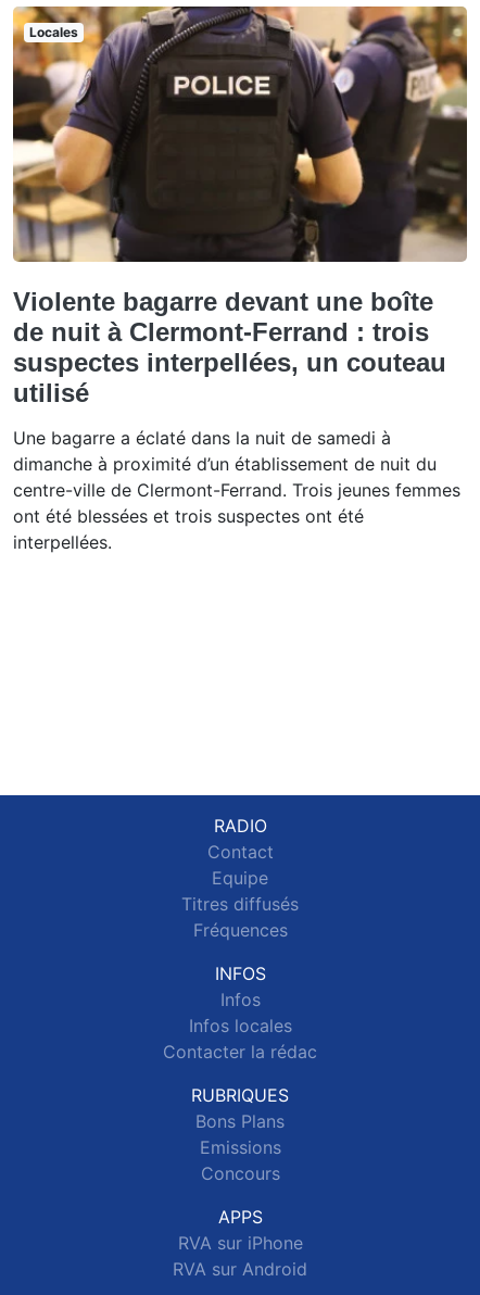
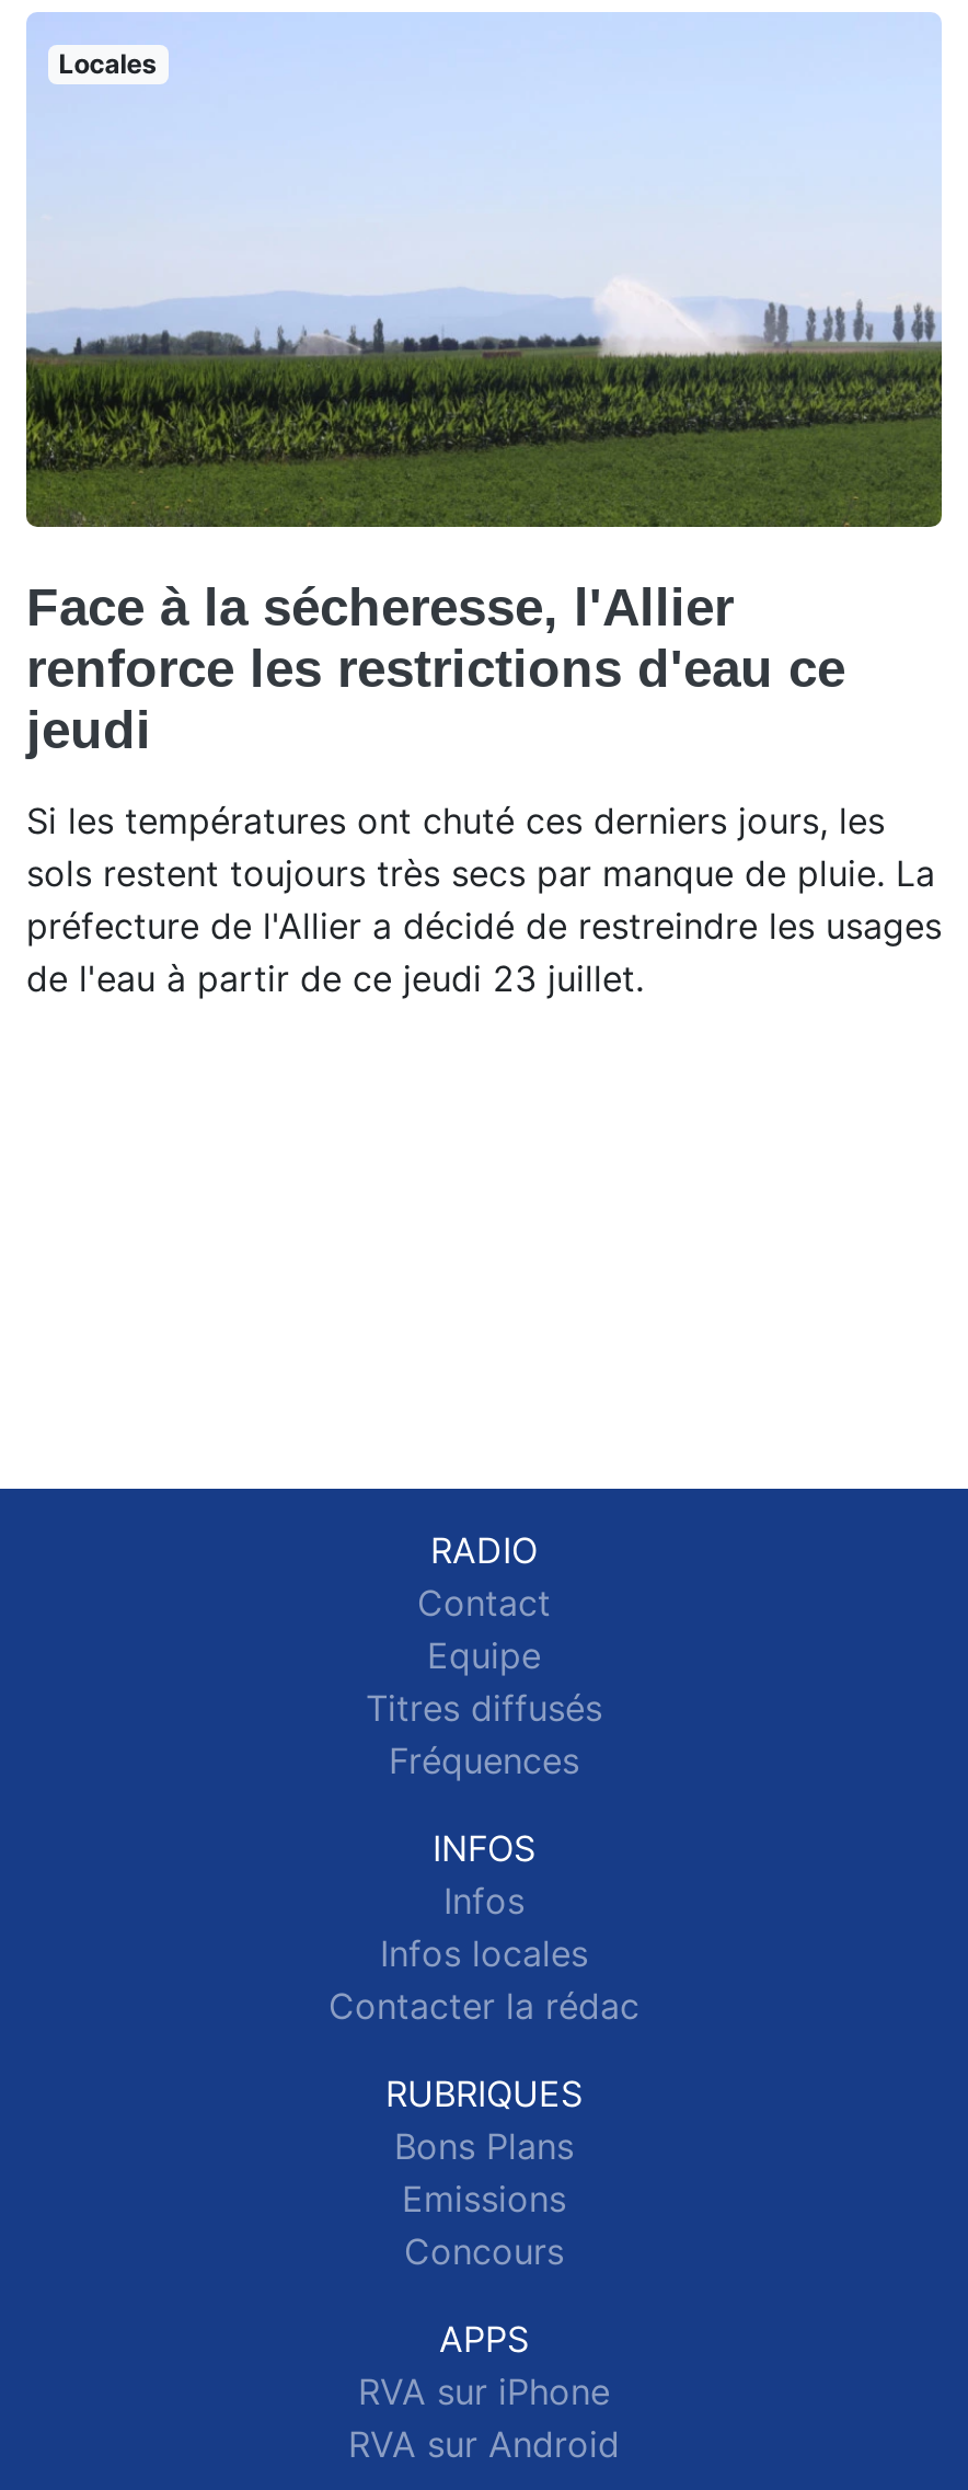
- [image]
- Violente bagarre devant une boîte
- de nuit à Clermont-Ferrand : trois
- suspectes interpellées, un couteau
- utilisé
+ [image]
+ Face à la sécheresse, l'Allier
+ renforce les restrictions d'eau ce
+ jeudi

- Une bagarre a éclaté dans la nuit de samedi à
- dimanche à proximité d’un établissement de nuit du
- centre-ville de Clermont-Ferrand. Trois jeunes femmes
- ont été blessées et trois suspectes ont été
- interpellées.
+ Si les températures ont chuté ces derniers jours, les
+ sols restent toujours très secs par manque de pluie. La
+ préfecture de l'Allier a décidé de restreindre les usages
+ de l'eau à partir de ce jeudi 23 juillet.
